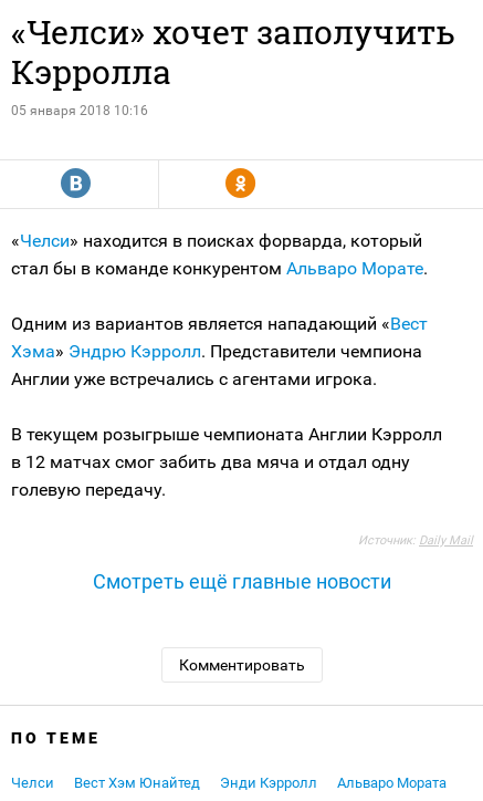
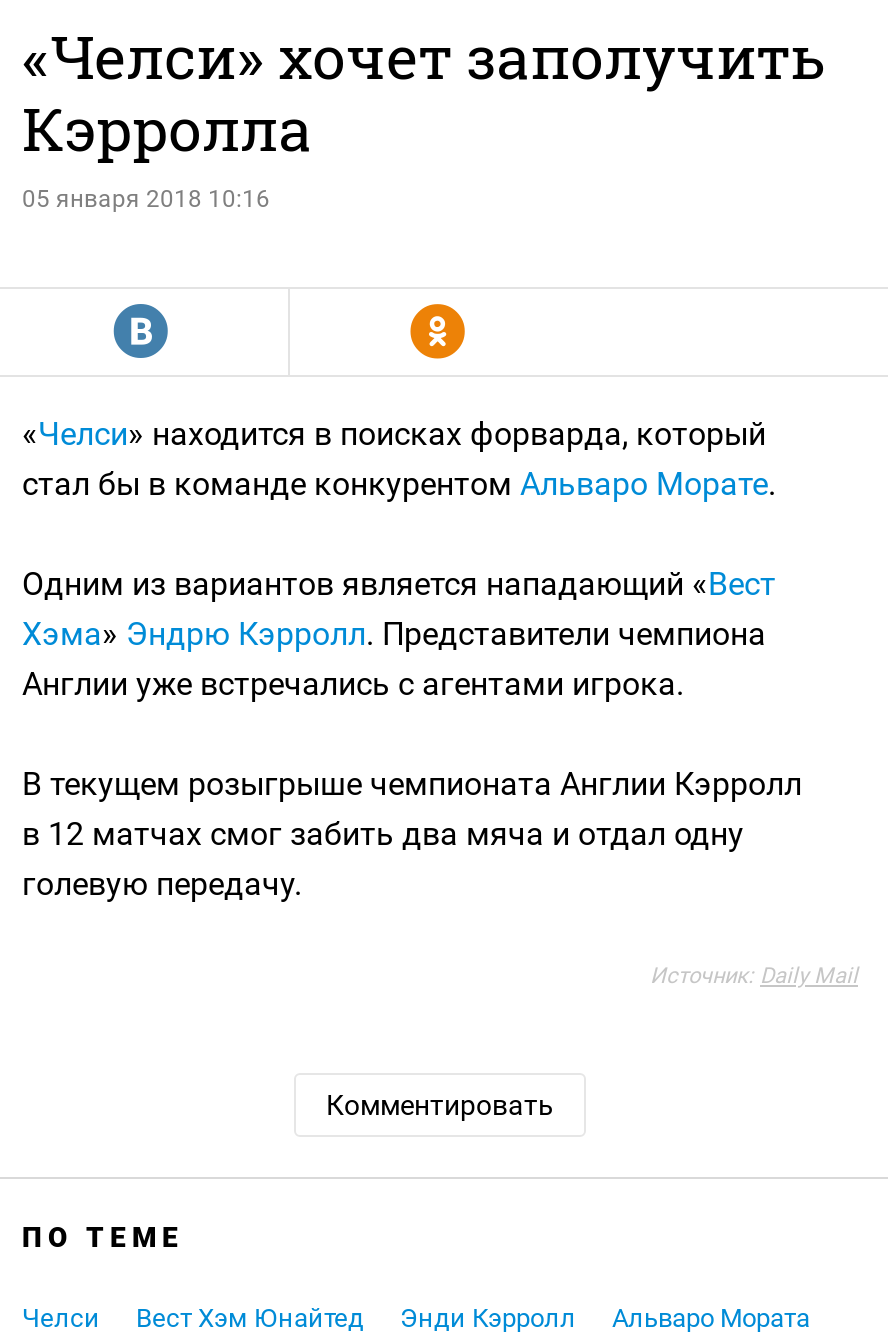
- Смотреть ещё главные новости
